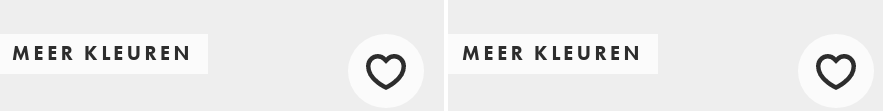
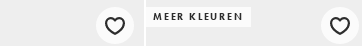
- MEER KLEUREN
